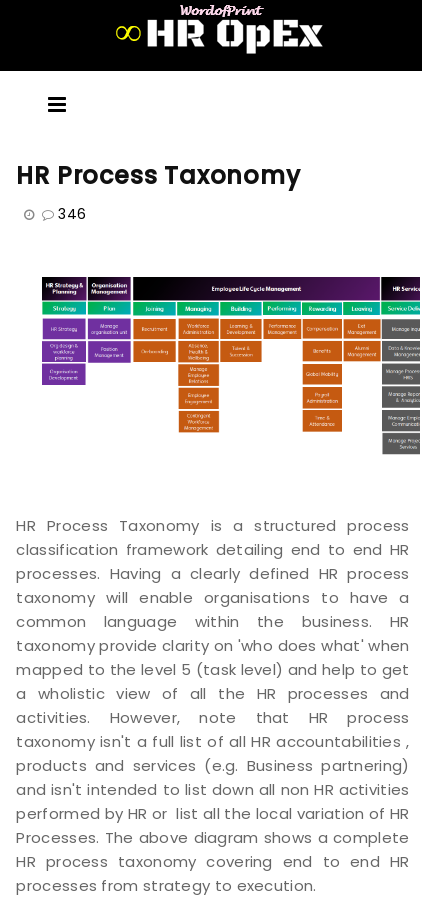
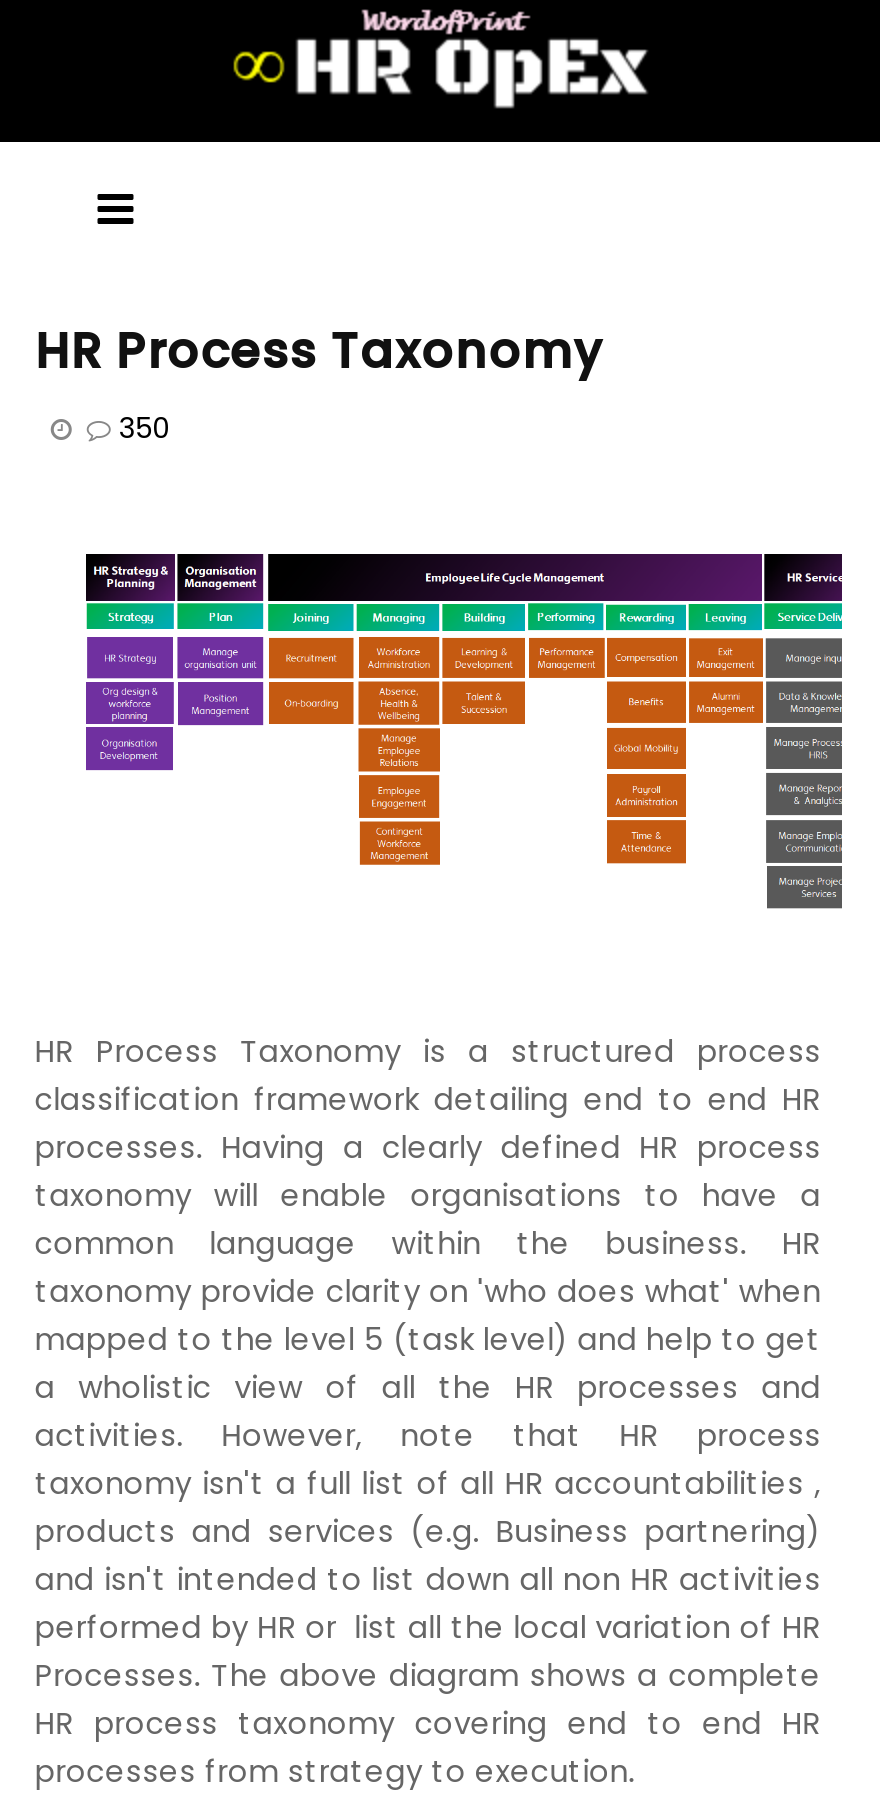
- 346
+ 350
